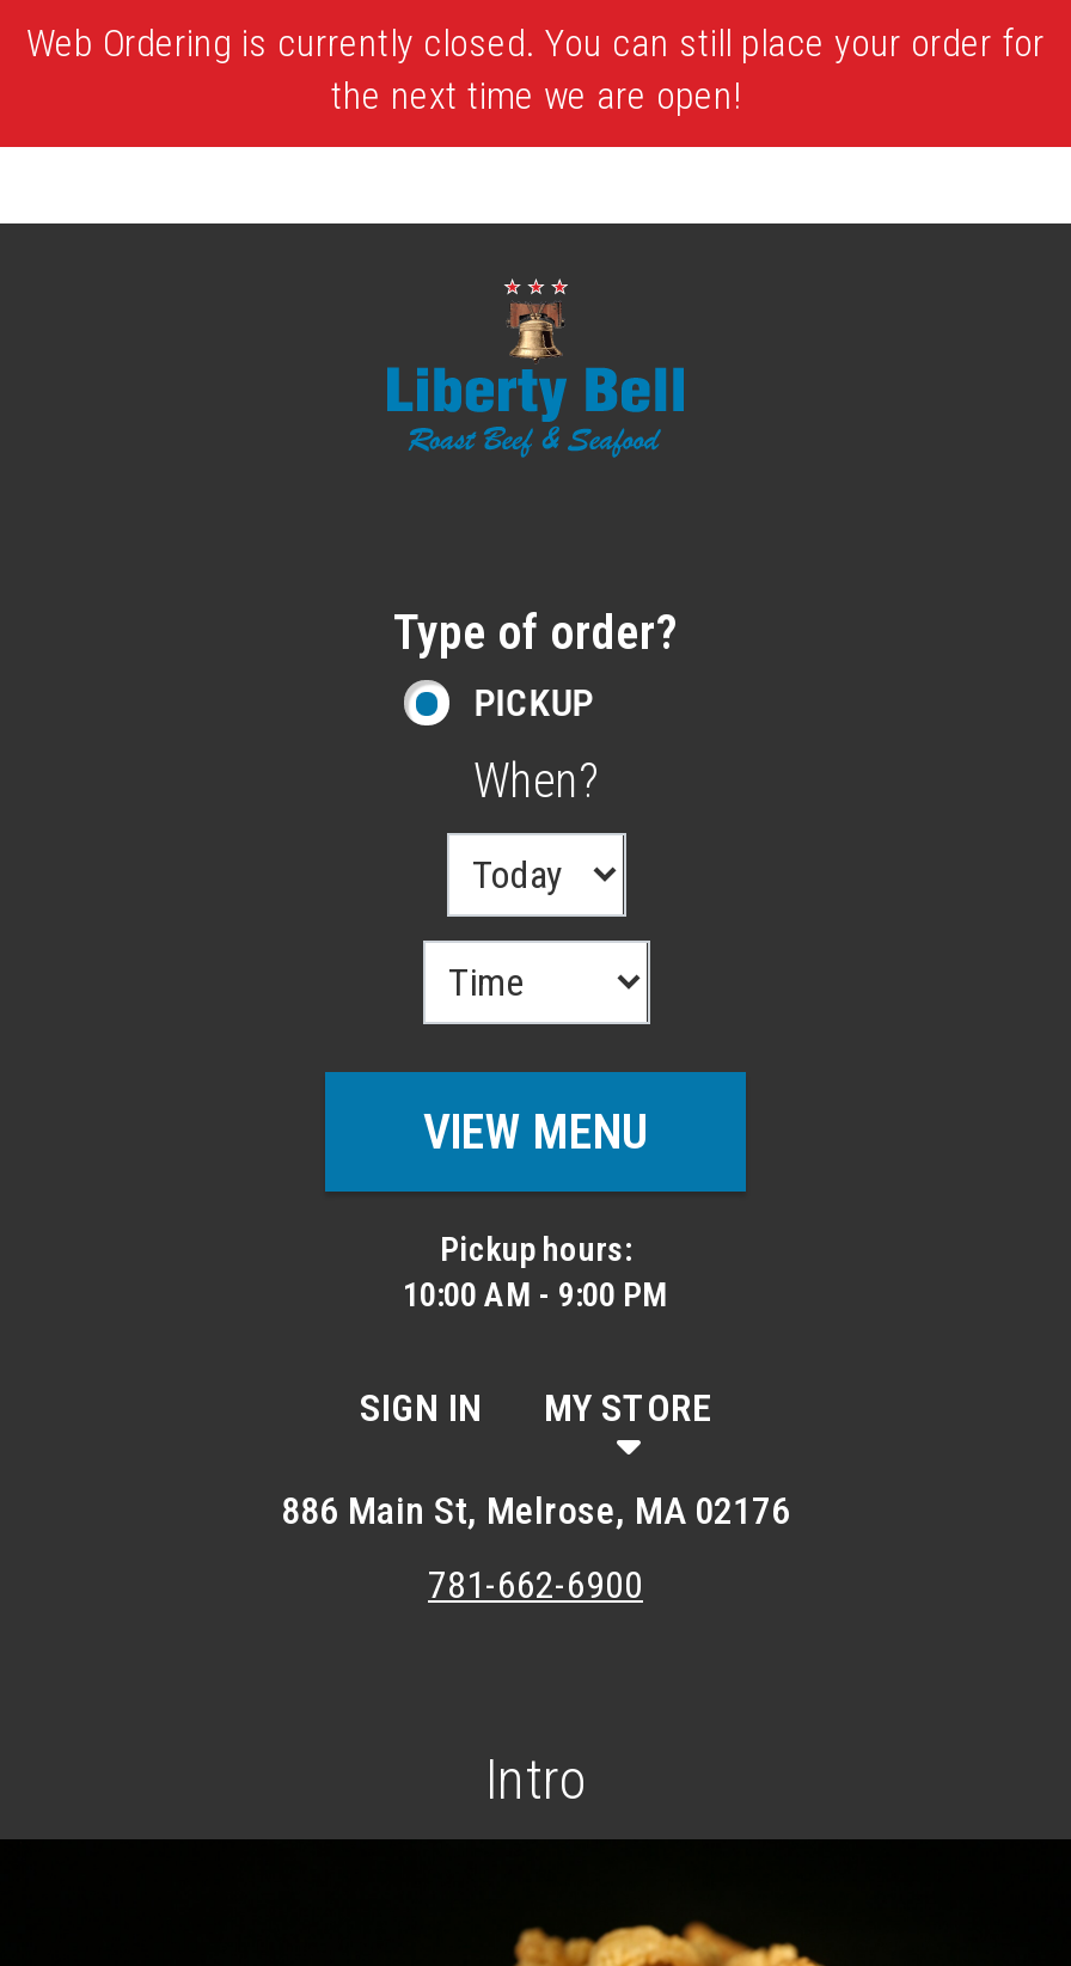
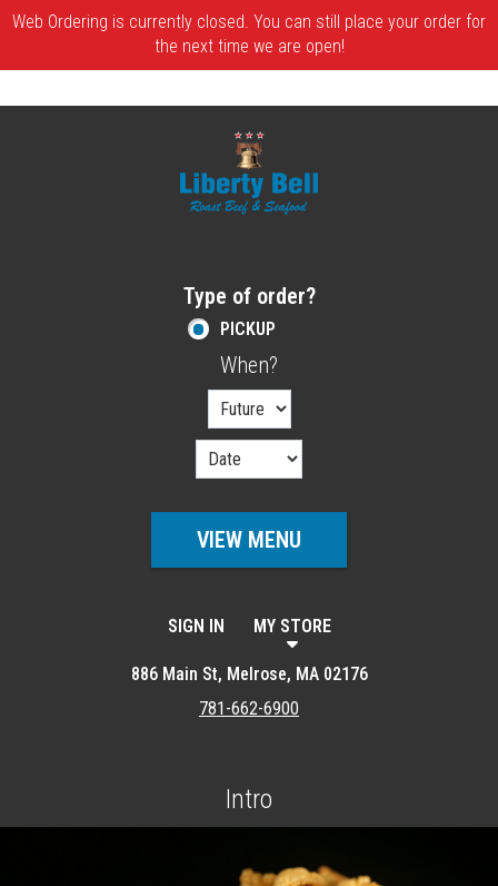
- Pickup hours:
- 10:00 AM - 9:00 PM
